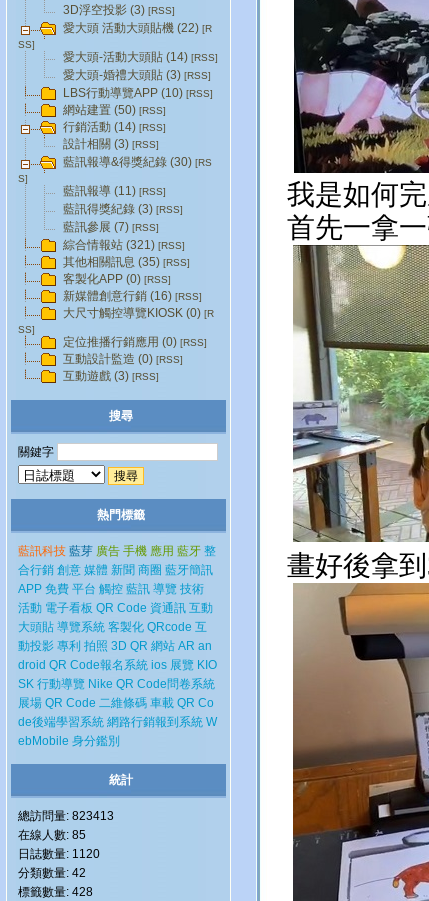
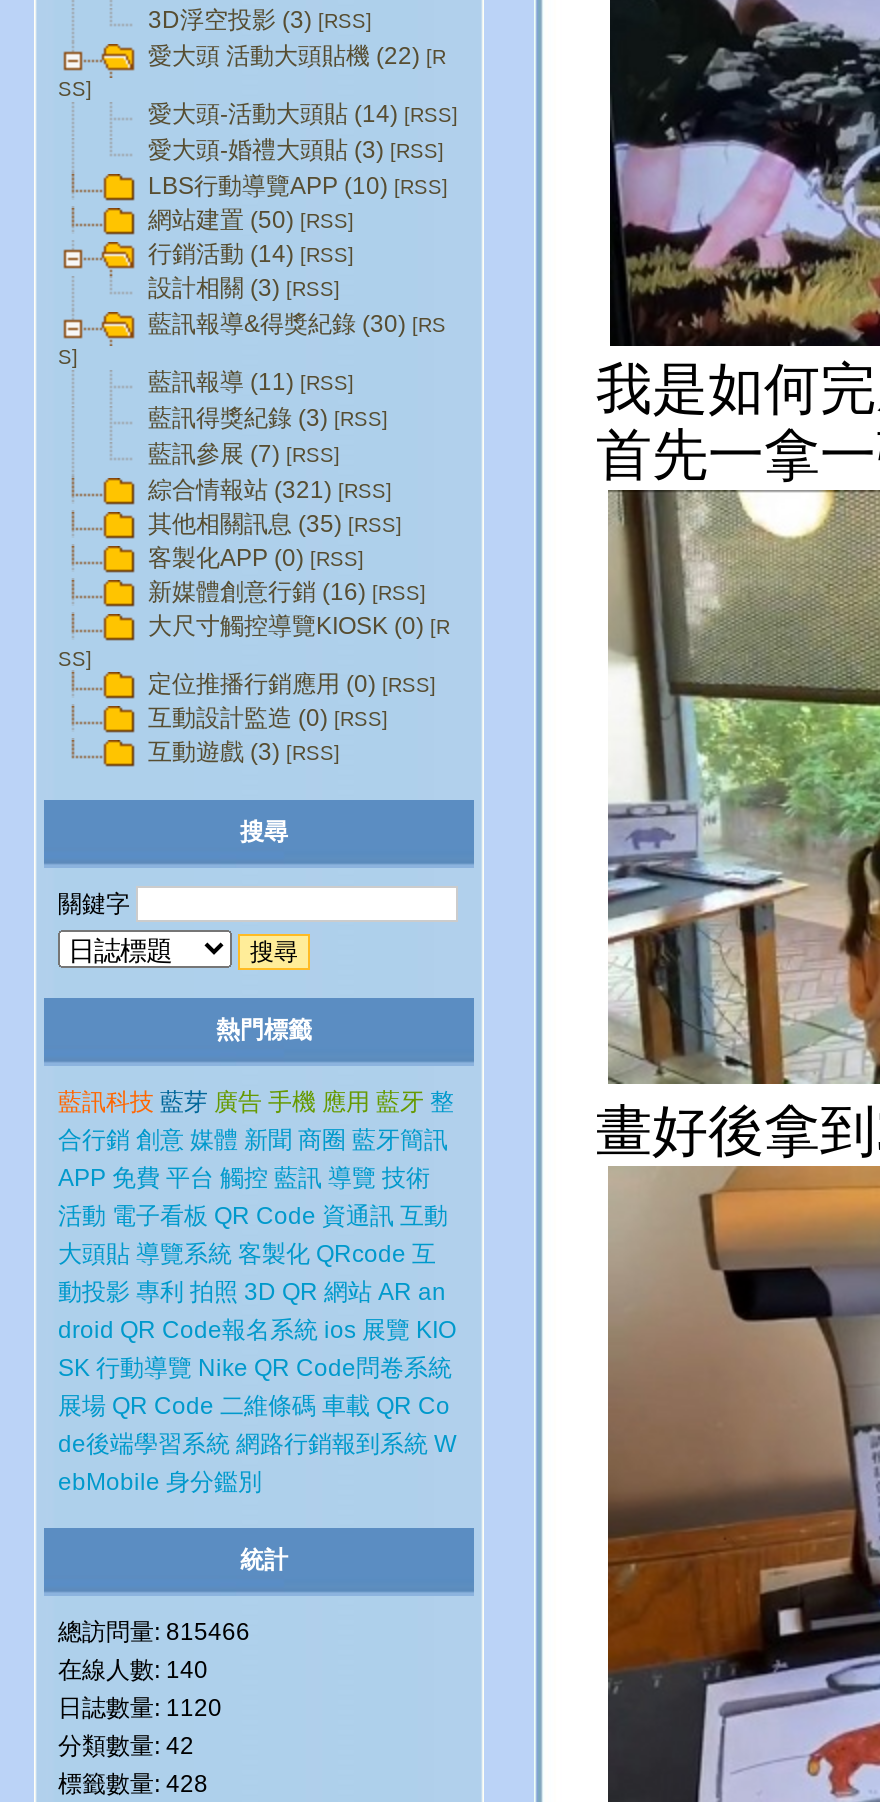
- 總訪問量: 823413
+ 總訪問量: 815466

- 在線人數: 85
+ 在線人數: 140
